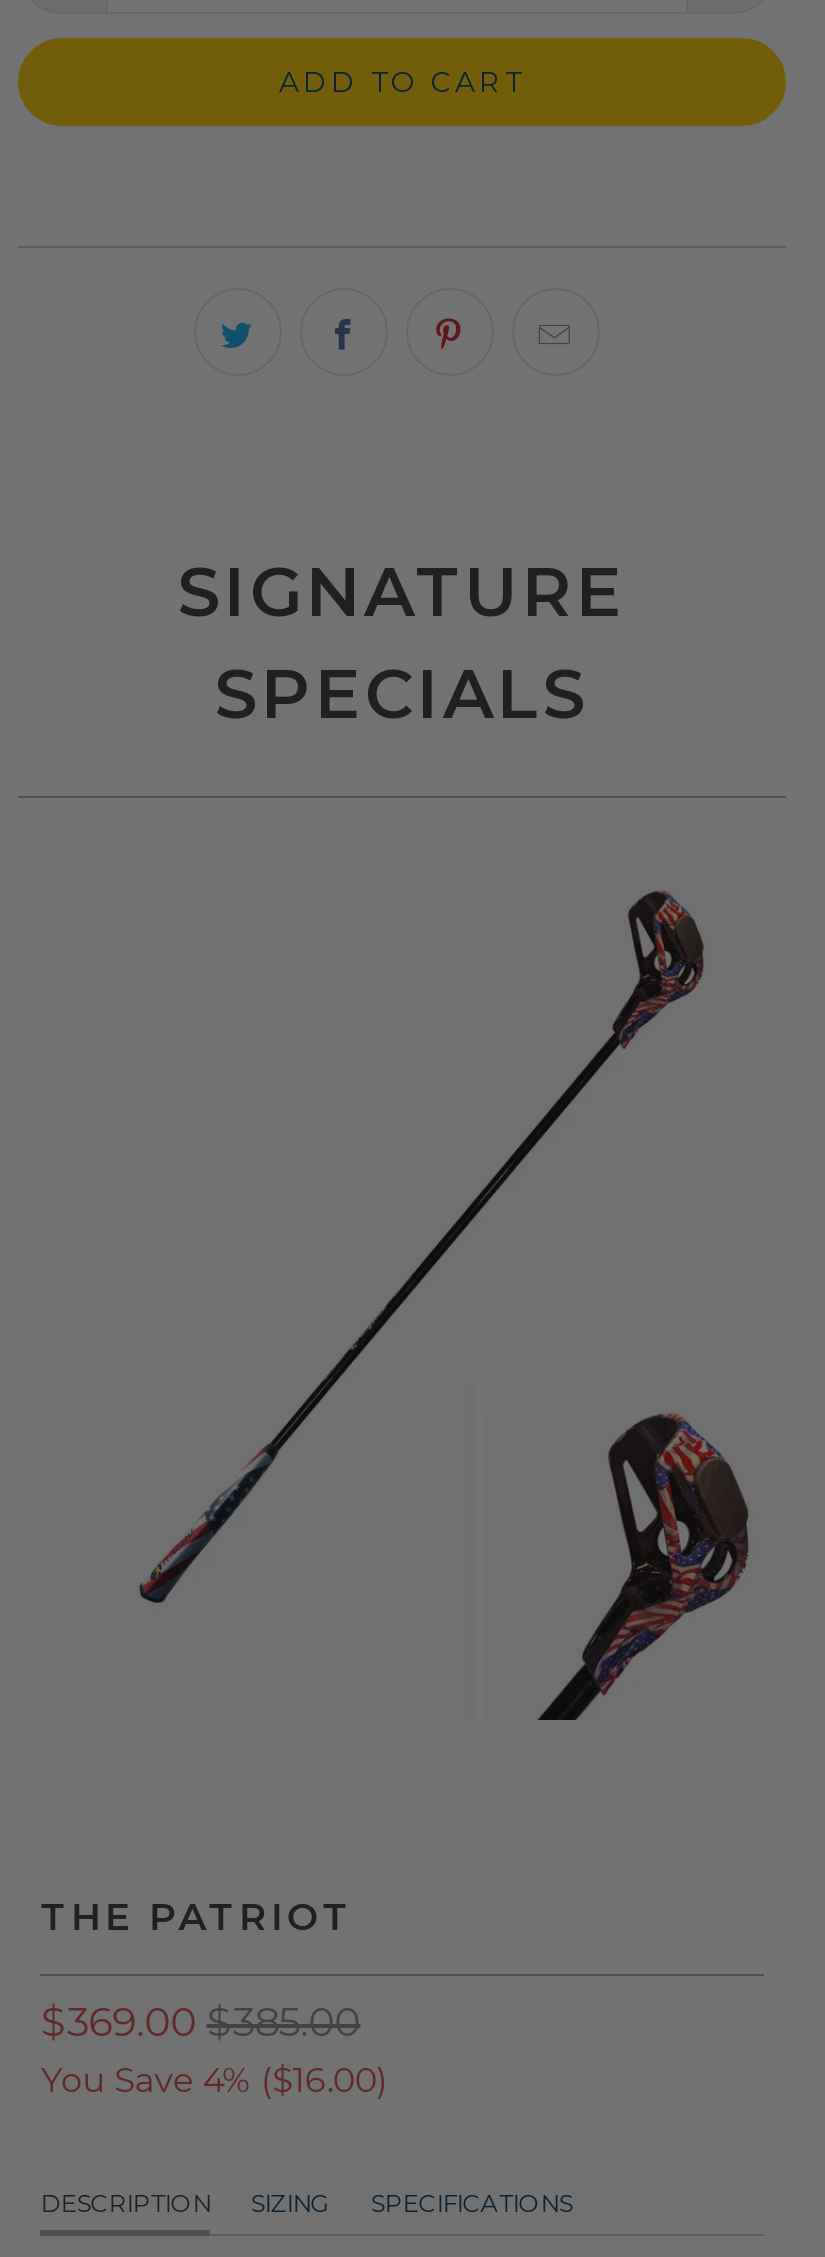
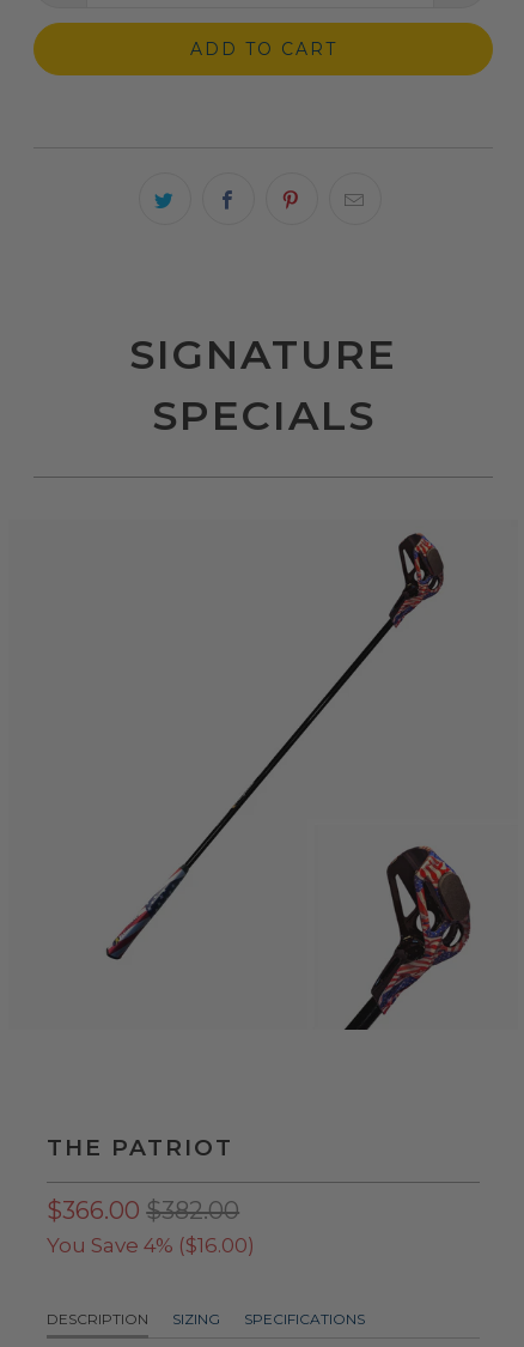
- $369.00 $385.00
+ $366.00 $382.00
